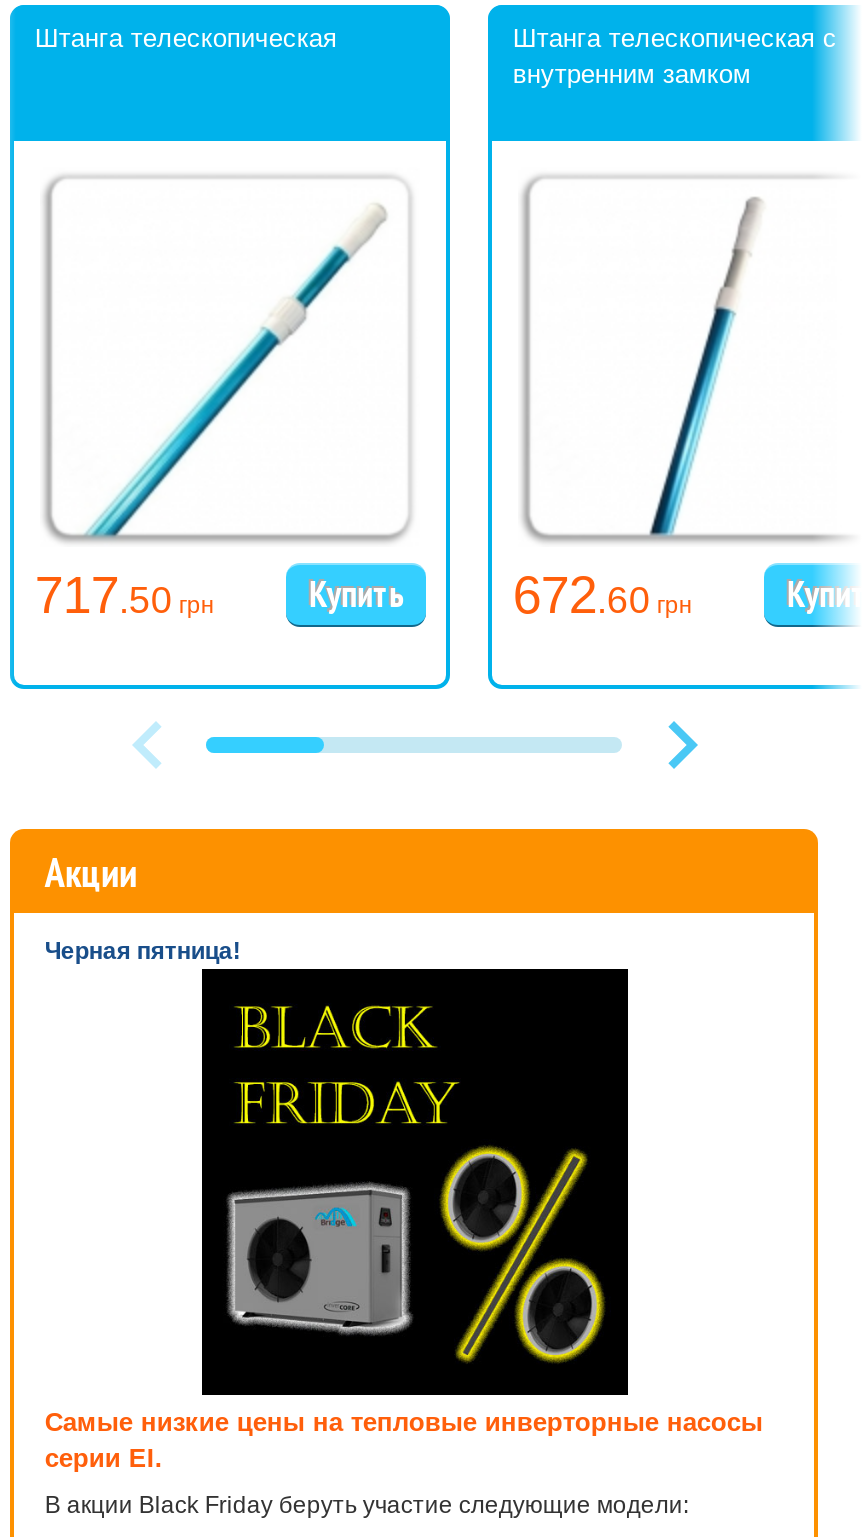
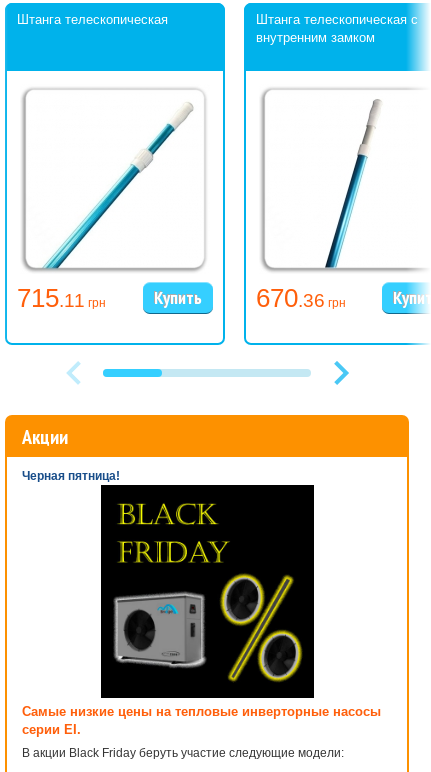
- 717.50 грн
+ 715.11 грн

- 672.60 грн
+ 670.36 грн
